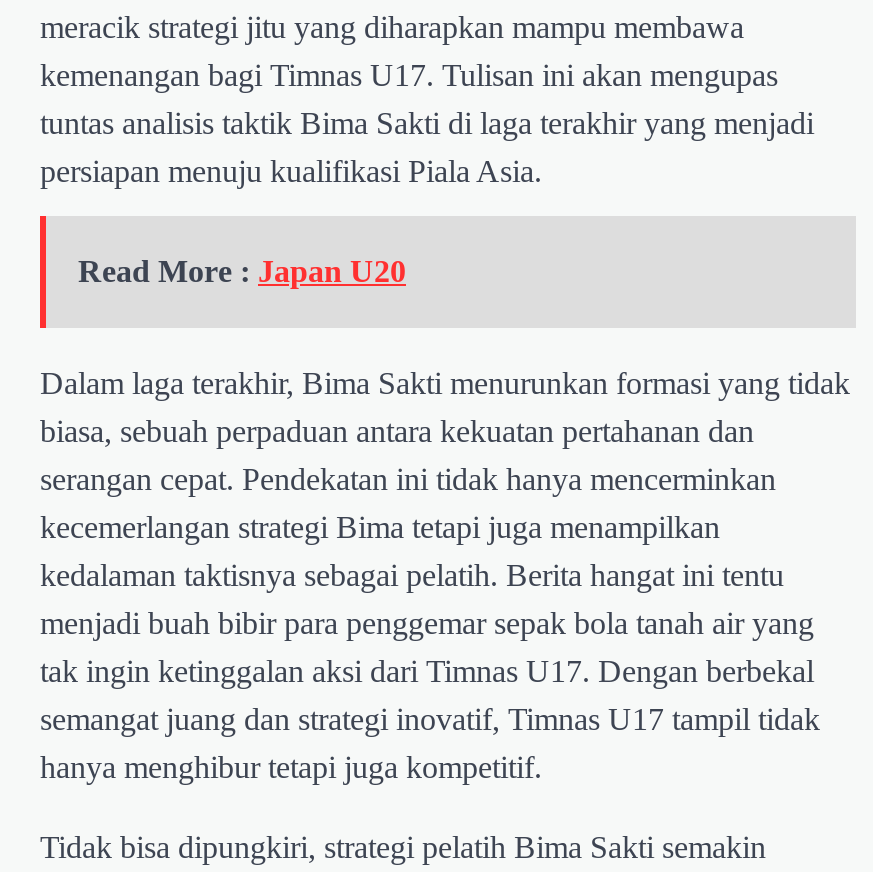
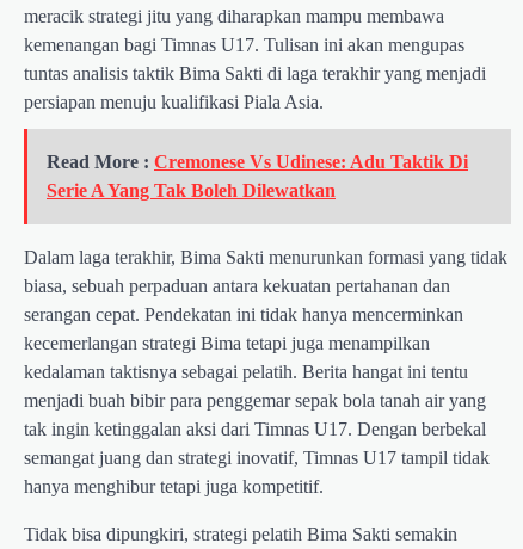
- Read More : Japan U20
+ Read More : Cremonese Vs Udinese: Adu Taktik Di
+ Serie A Yang Tak Boleh Dilewatkan
